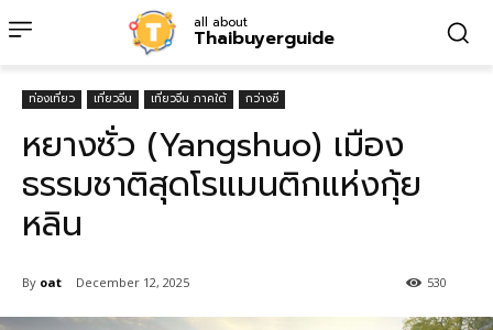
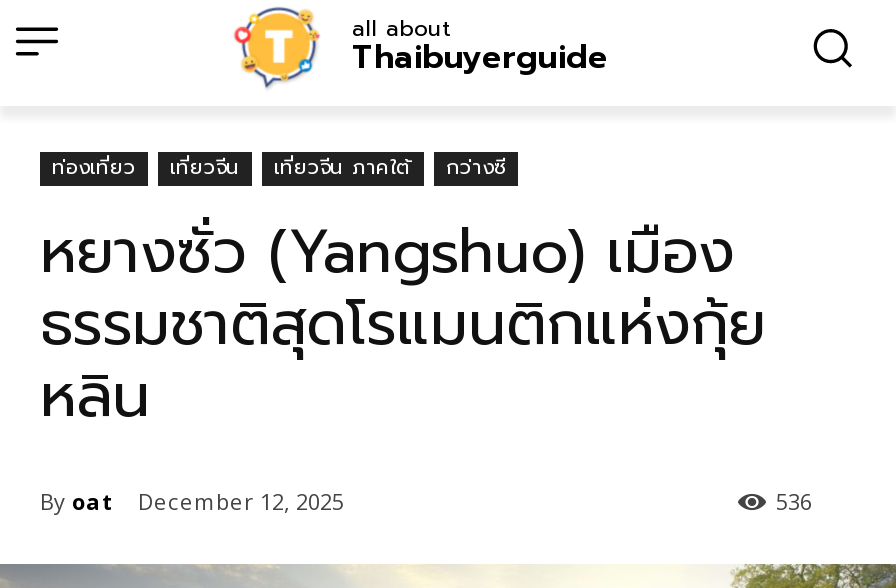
- 530
+ 536
